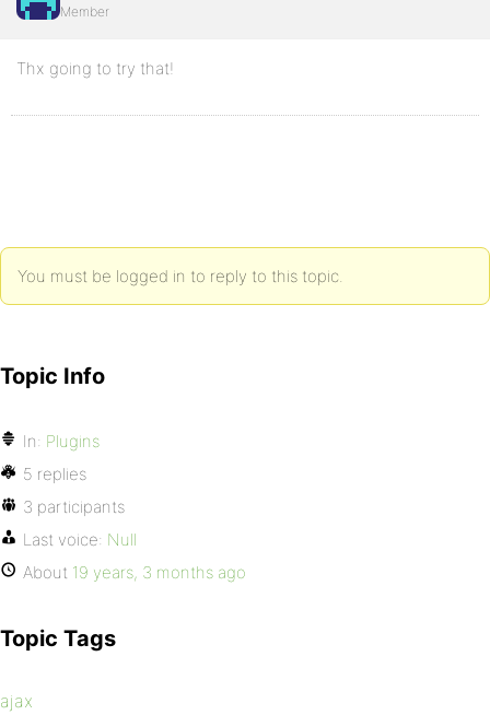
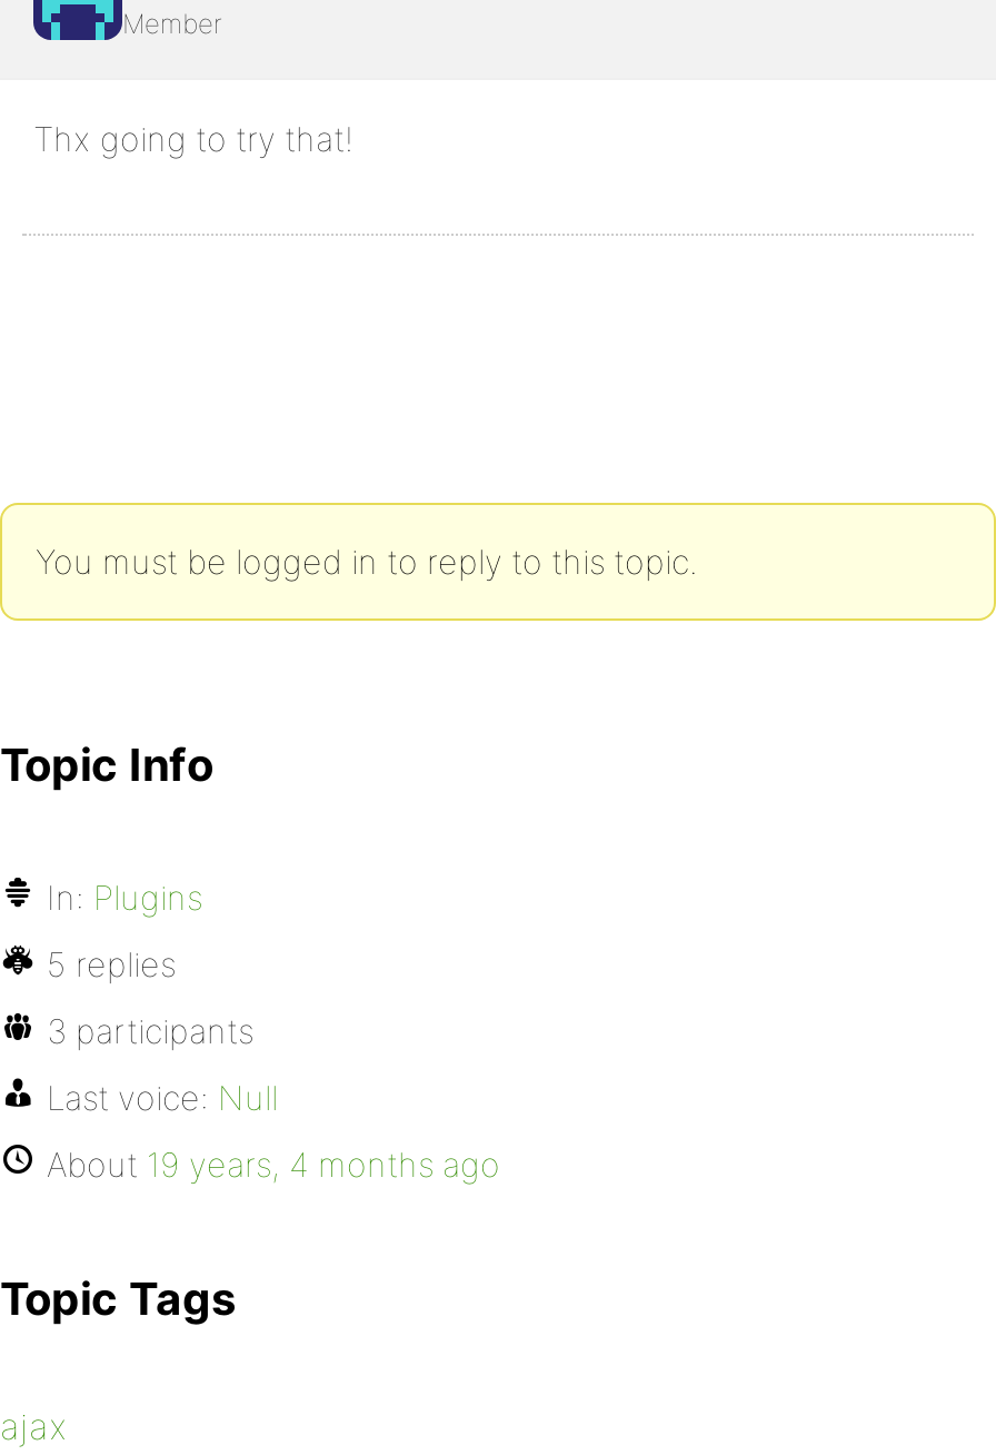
- About 19 years, 3 months ago
+ About 19 years, 4 months ago
